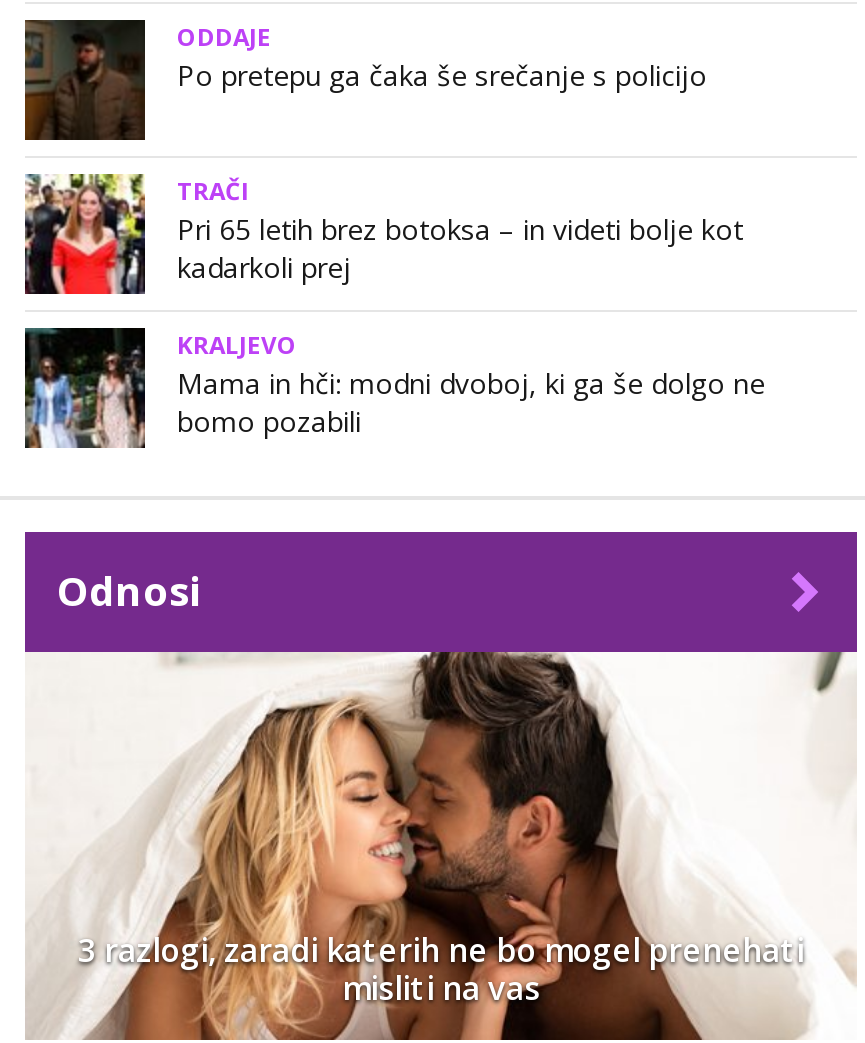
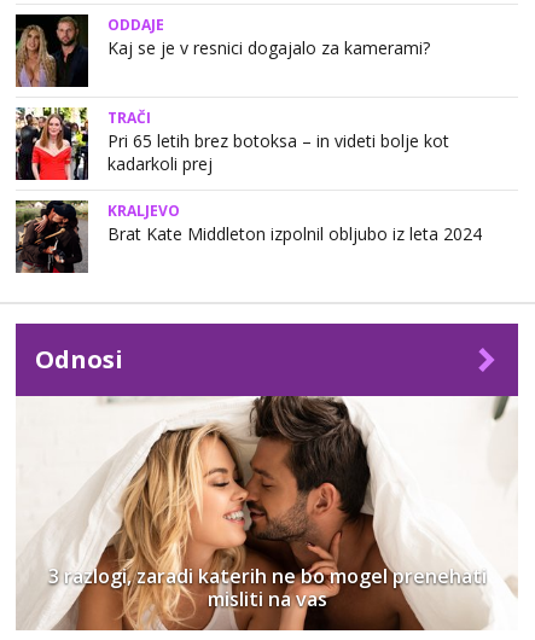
- [image]
- Po pretepu ga čaka še srečanje s policijo
+ [image]
+ Kaj se je v resnici dogajalo za kamerami?

- [image]
- Mama in hči: modni dvoboj, ki ga še dolgo ne
- bomo pozabili
+ [image]
+ Brat Kate Middleton izpolnil obljubo iz leta 2024
